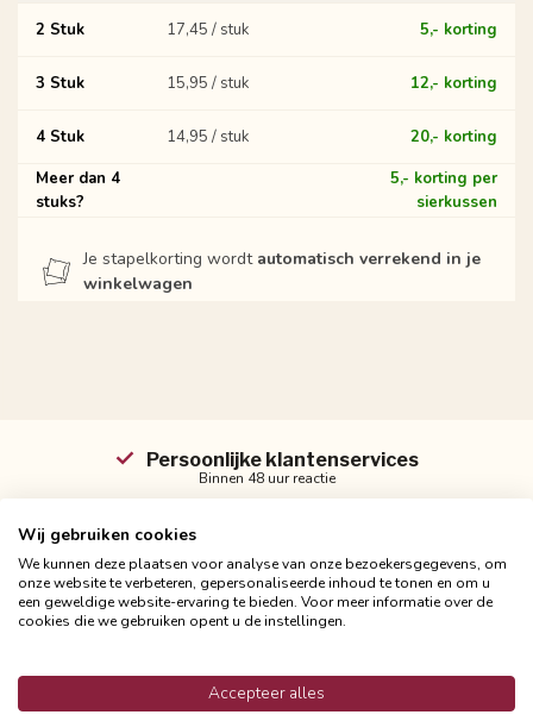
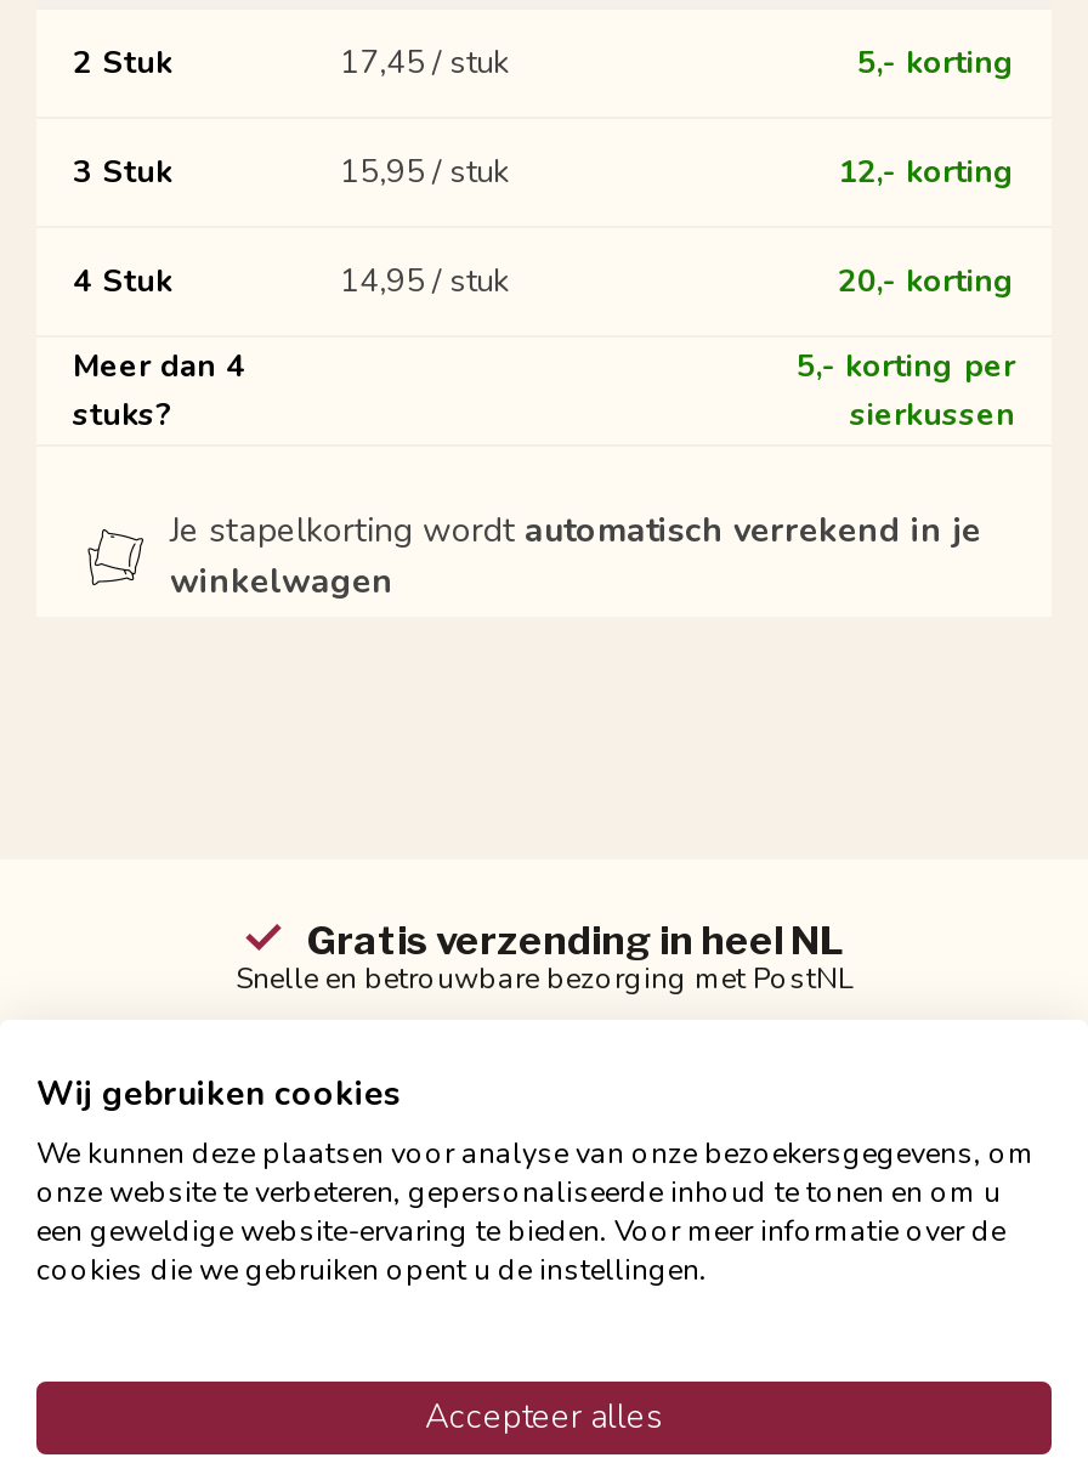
- Persoonlijke klantenservices
- Binnen 48 uur reactie
+ Gratis verzending in heel NL
+ Snelle en betrouwbare bezorging met PostNL
